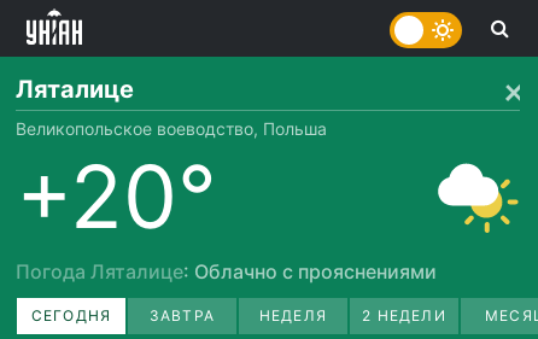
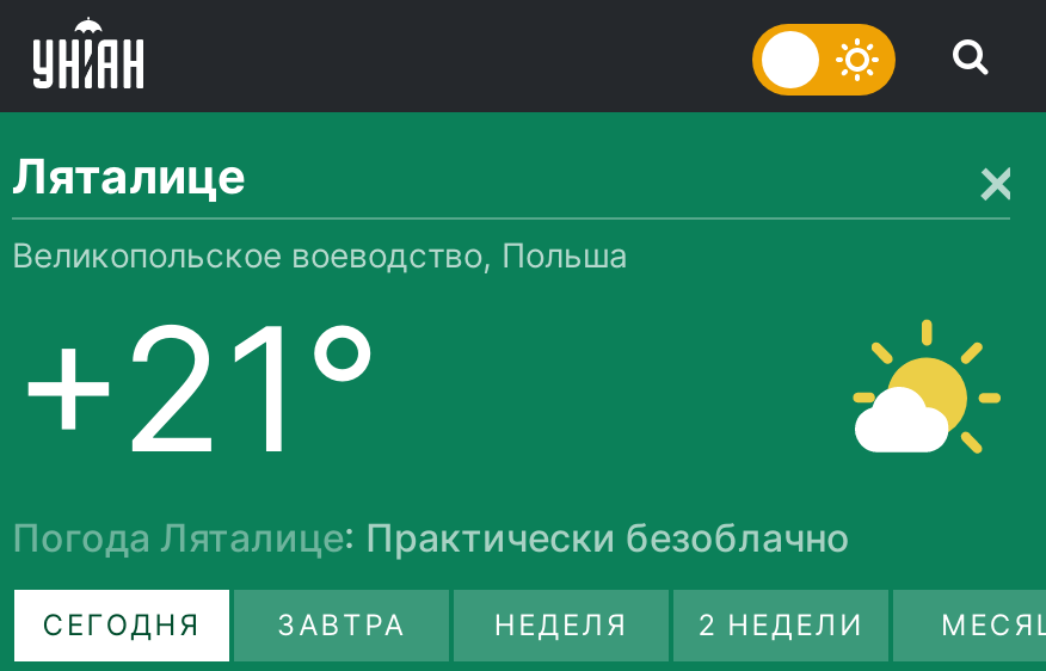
- [image]
- +20°
- Погода Ляталице: Облачно с прояснениями
+ [image]
+ +21°
+ Погода Ляталице: Практически безоблачно
